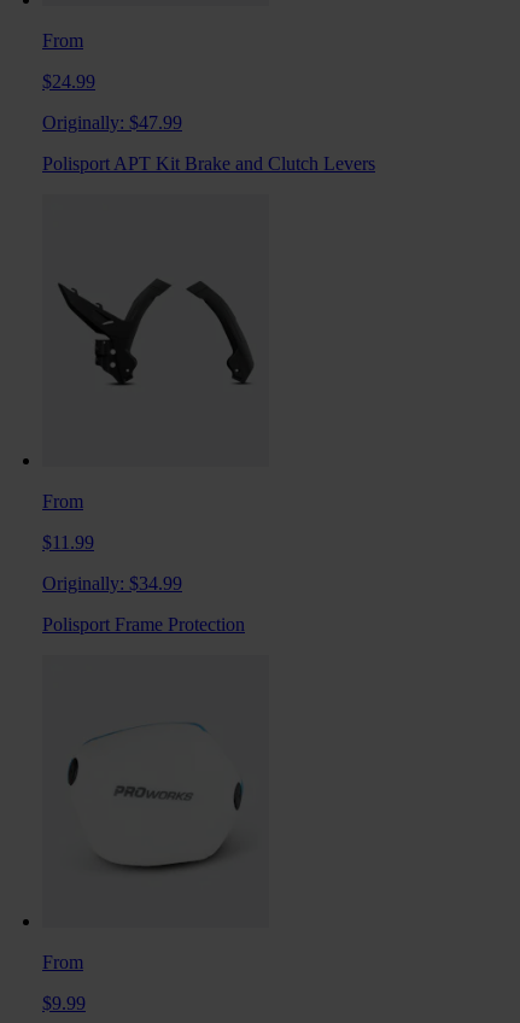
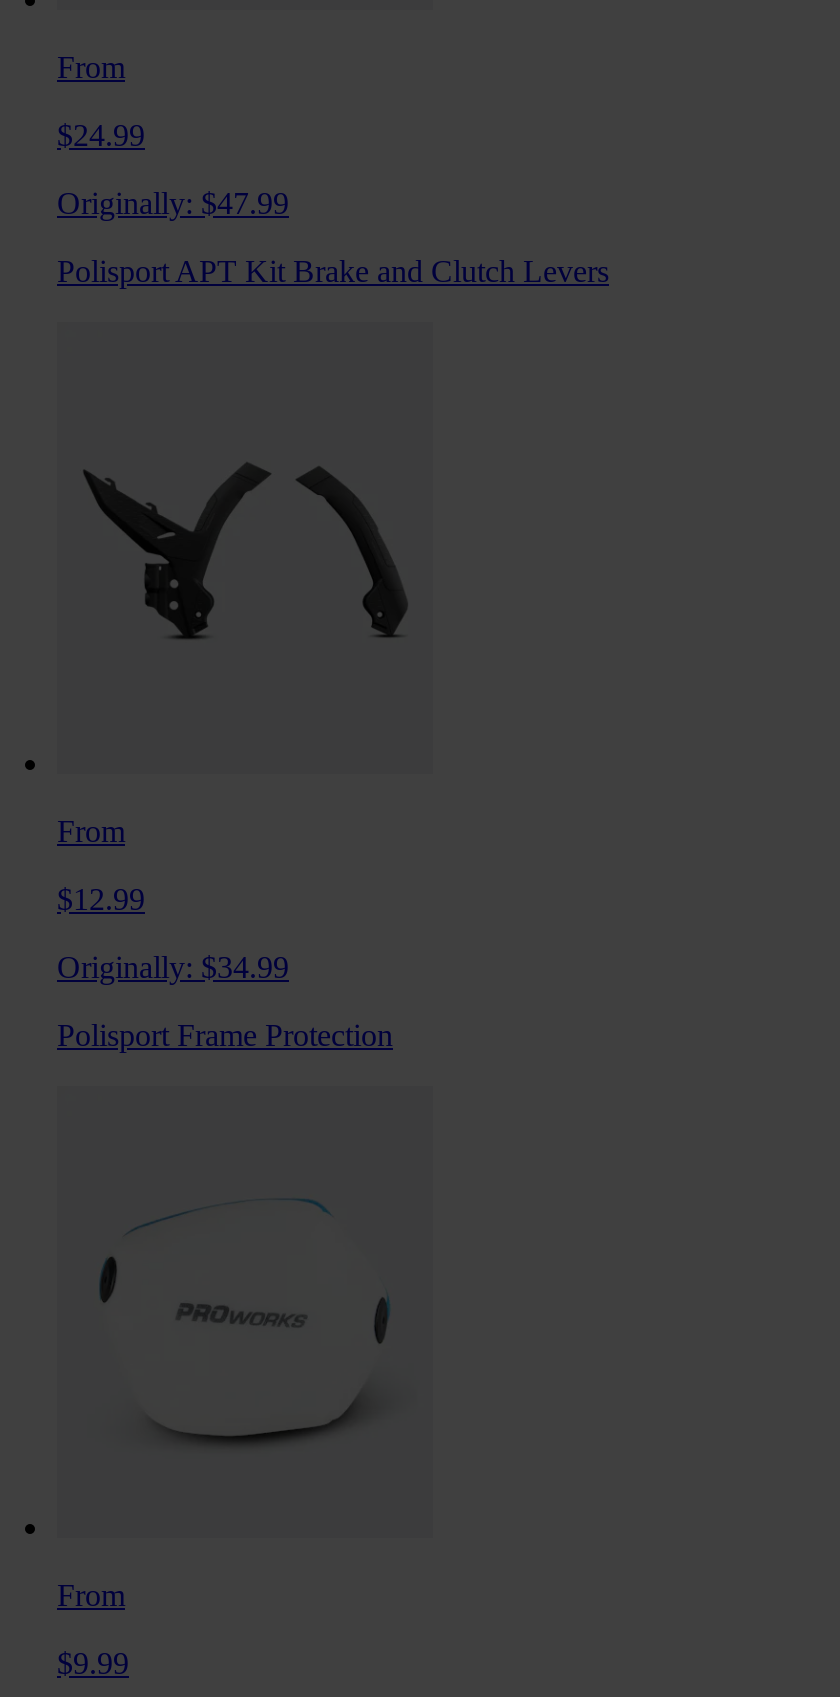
- $11.99
+ $12.99
